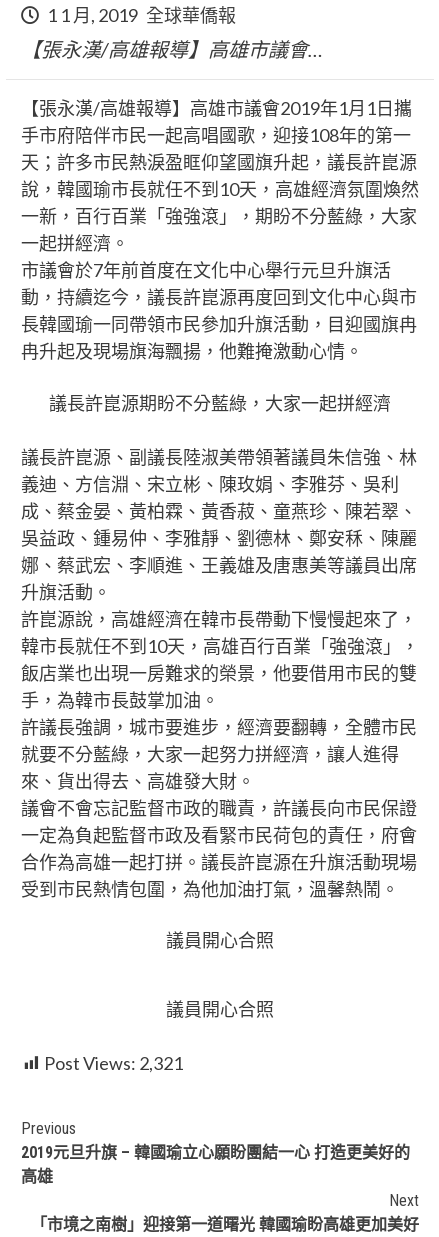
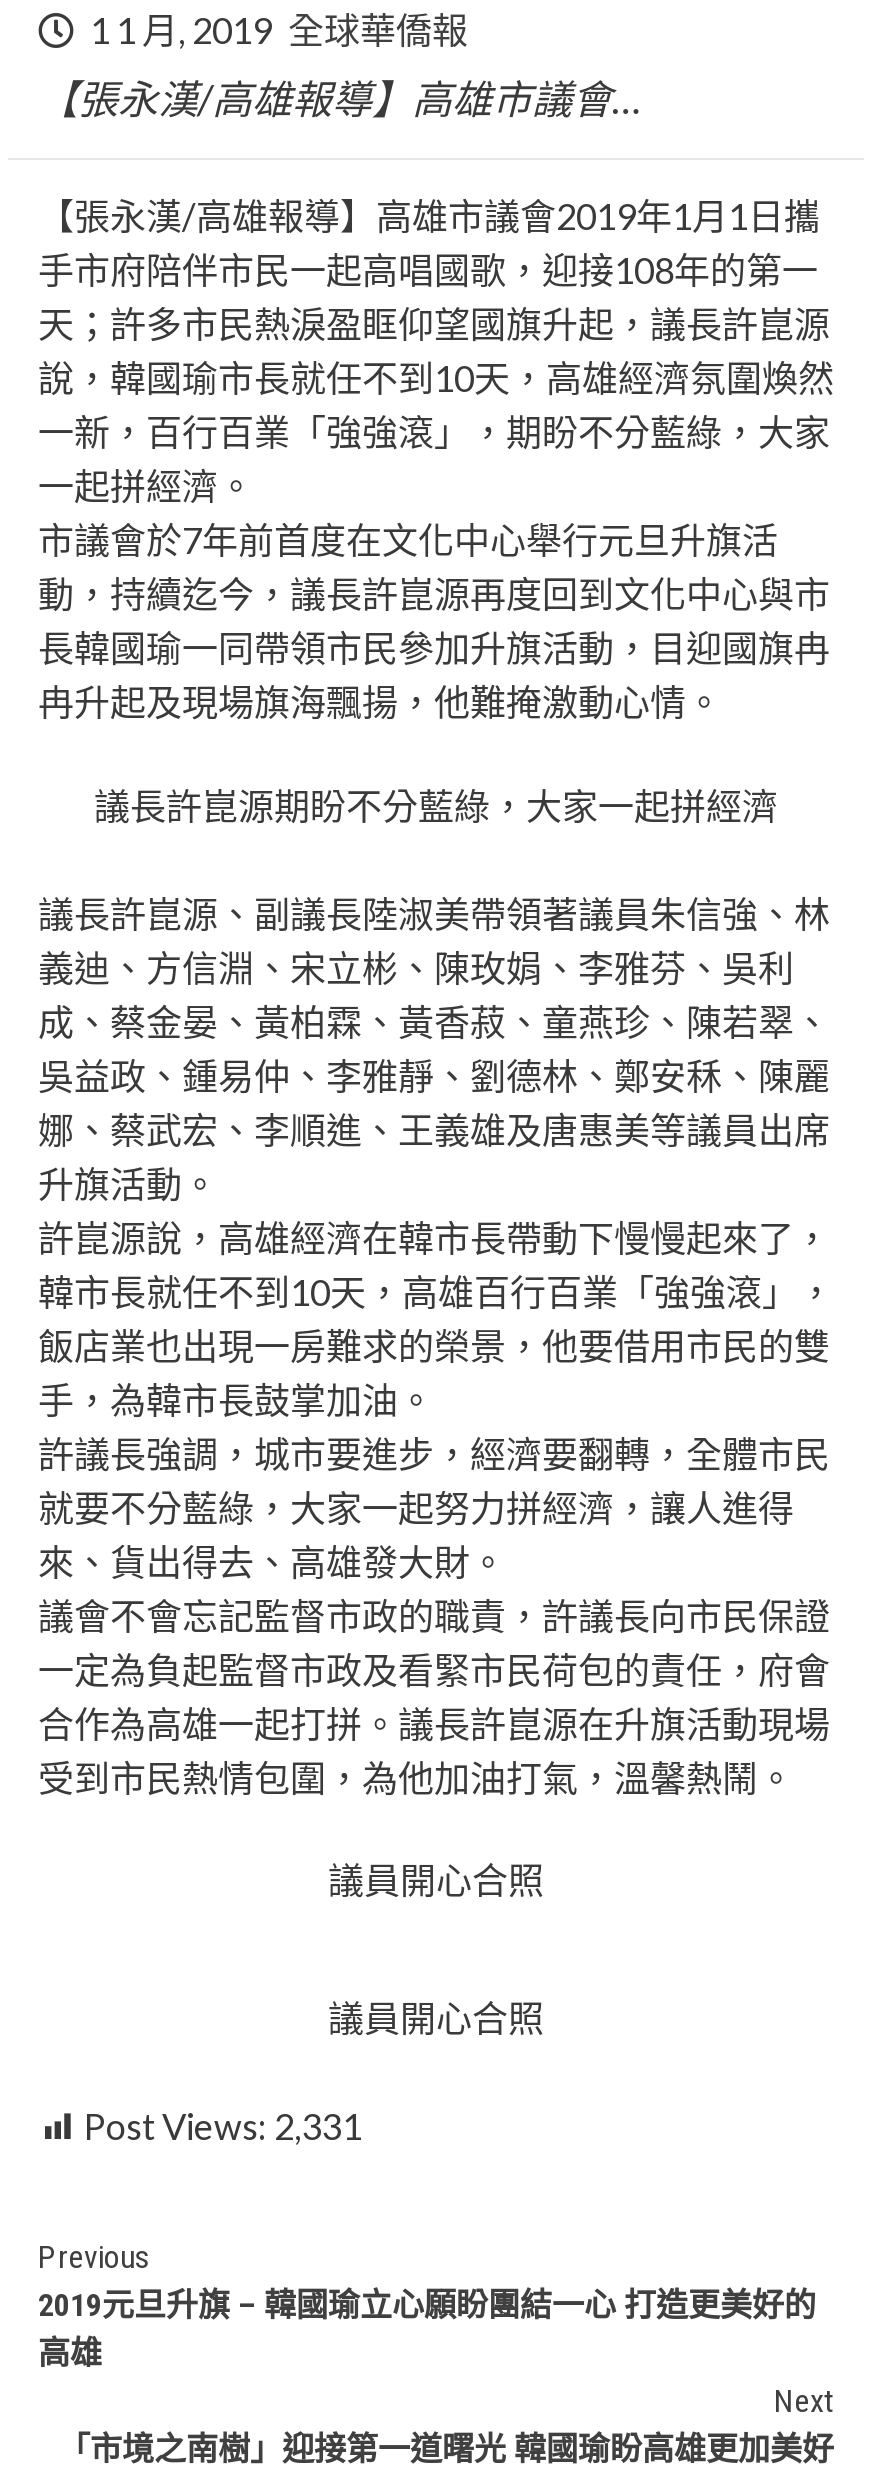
- Post Views: 2,321
+ Post Views: 2,331
